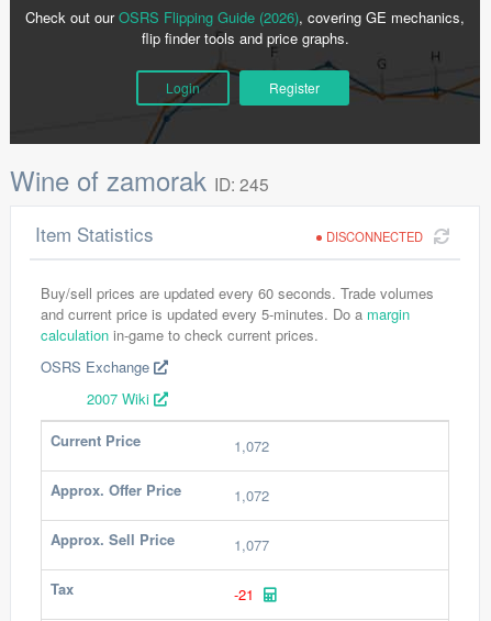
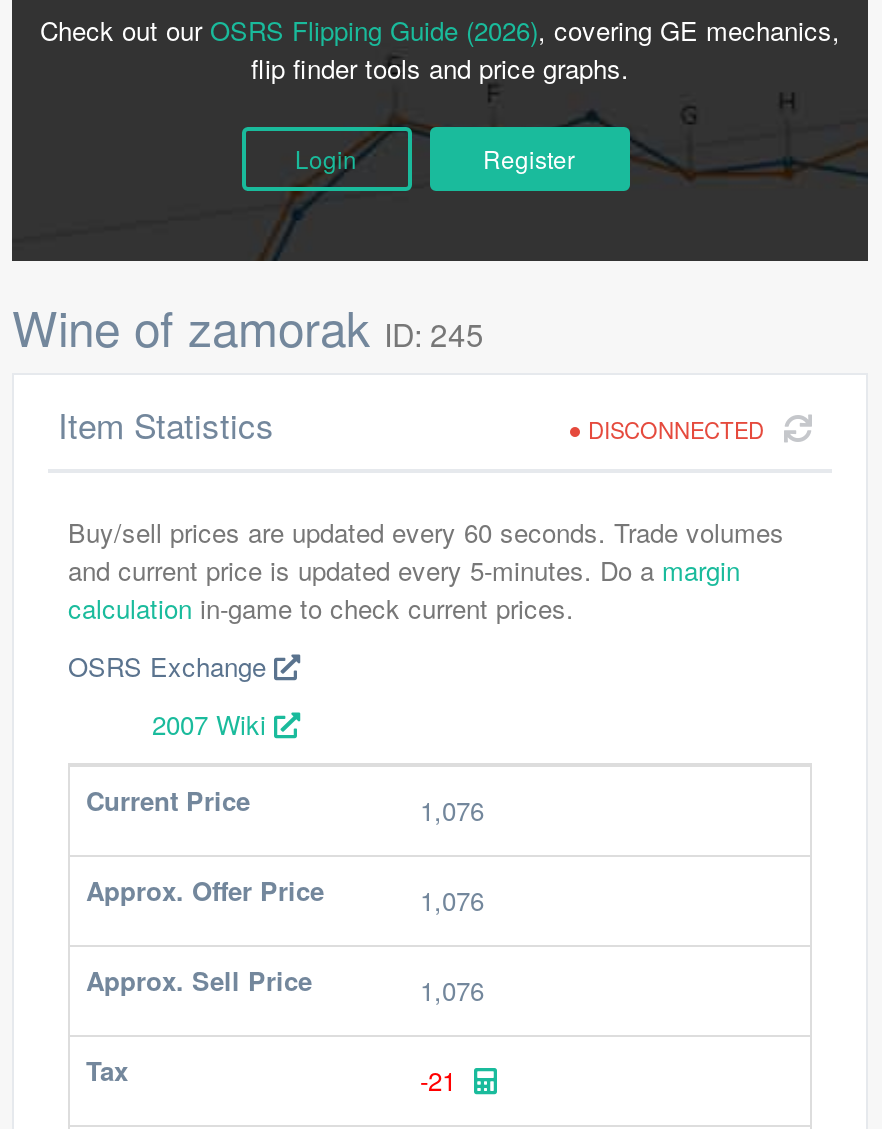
- 1,072
+ 1,076

- 1,072
+ 1,076

- 1,077
+ 1,076
